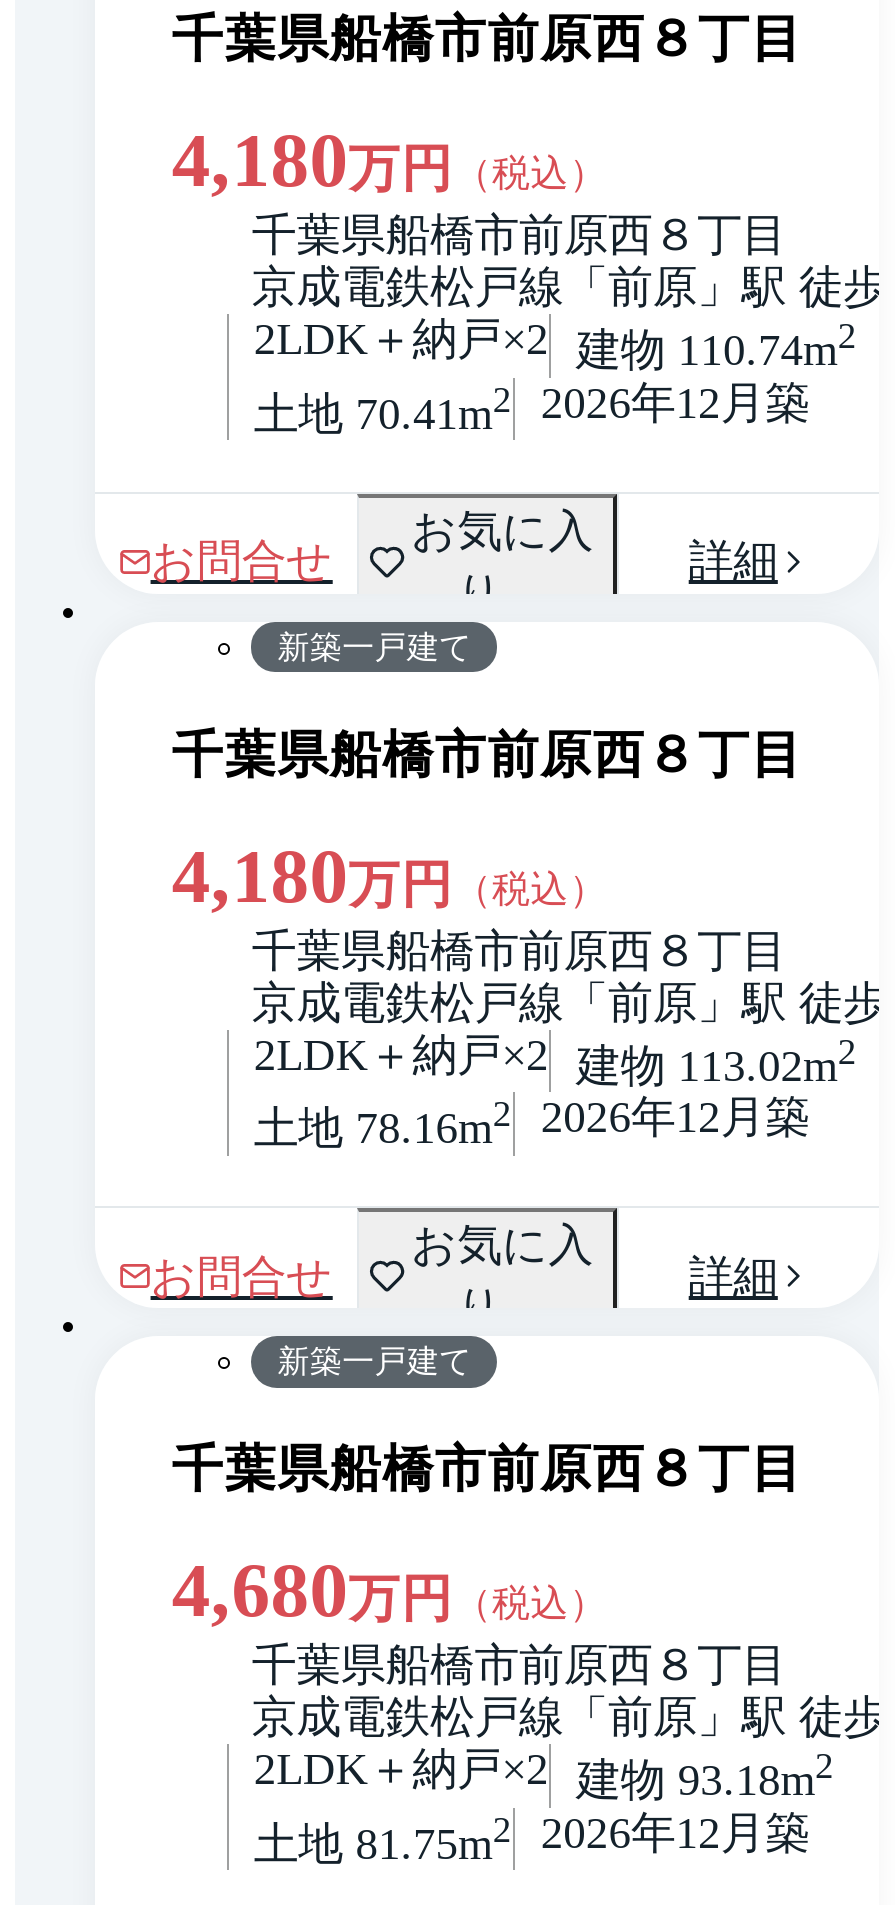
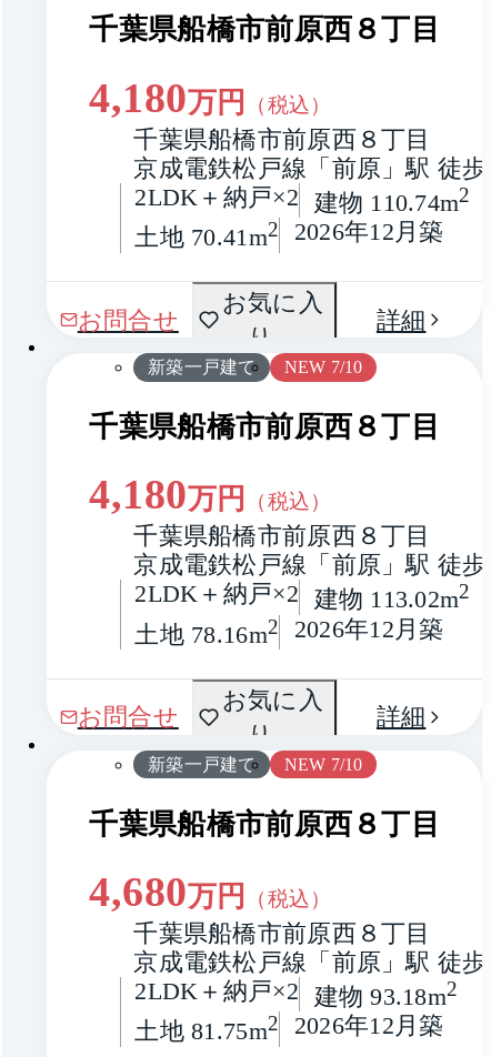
+ NEW 7/10

+ NEW 7/10
